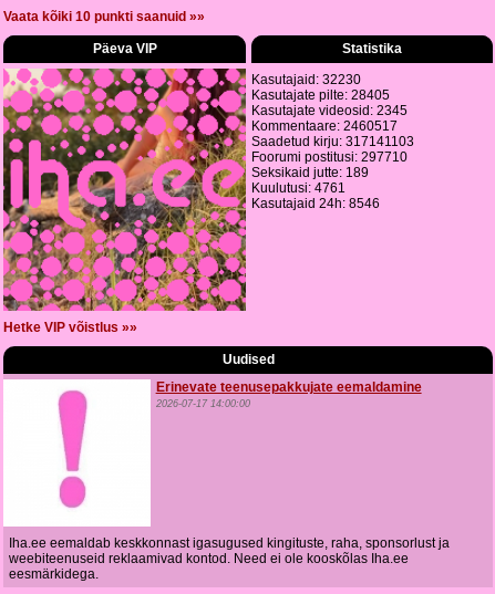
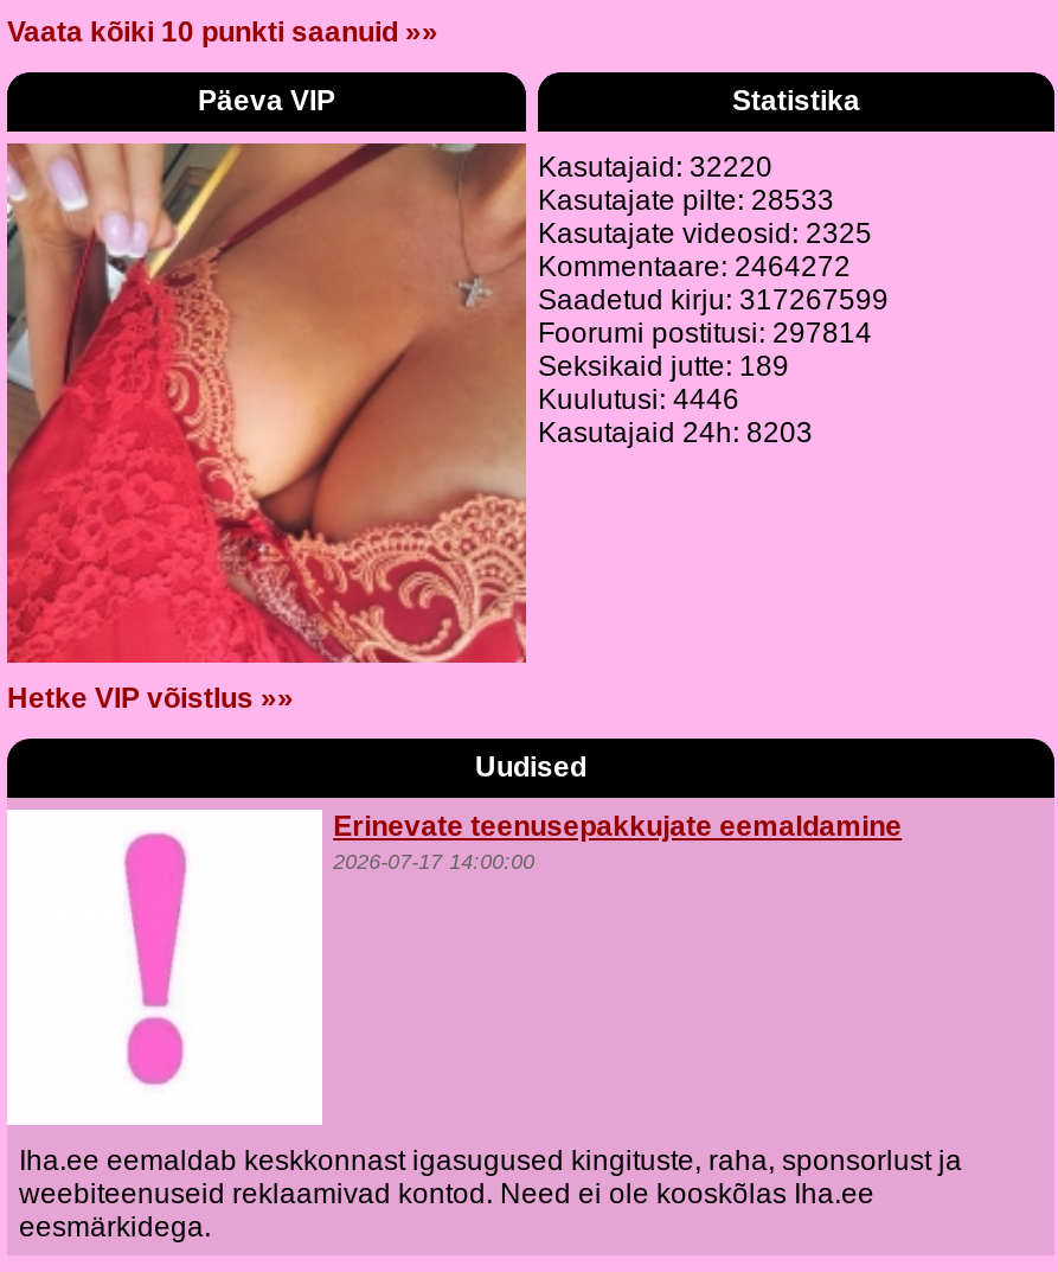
- [image]
- Kasutajaid: 32230
+ [image]
+ Kasutajaid: 32220

- Kasutajate pilte: 28405
+ Kasutajate pilte: 28533

- Kasutajate videosid: 2345
+ Kasutajate videosid: 2325

- Kommentaare: 2460517
+ Kommentaare: 2464272

- Saadetud kirju: 317141103
+ Saadetud kirju: 317267599

- Foorumi postitusi: 297710
+ Foorumi postitusi: 297814

- Kuulutusi: 4761
+ Kuulutusi: 4446

- Kasutajaid 24h: 8546
+ Kasutajaid 24h: 8203
